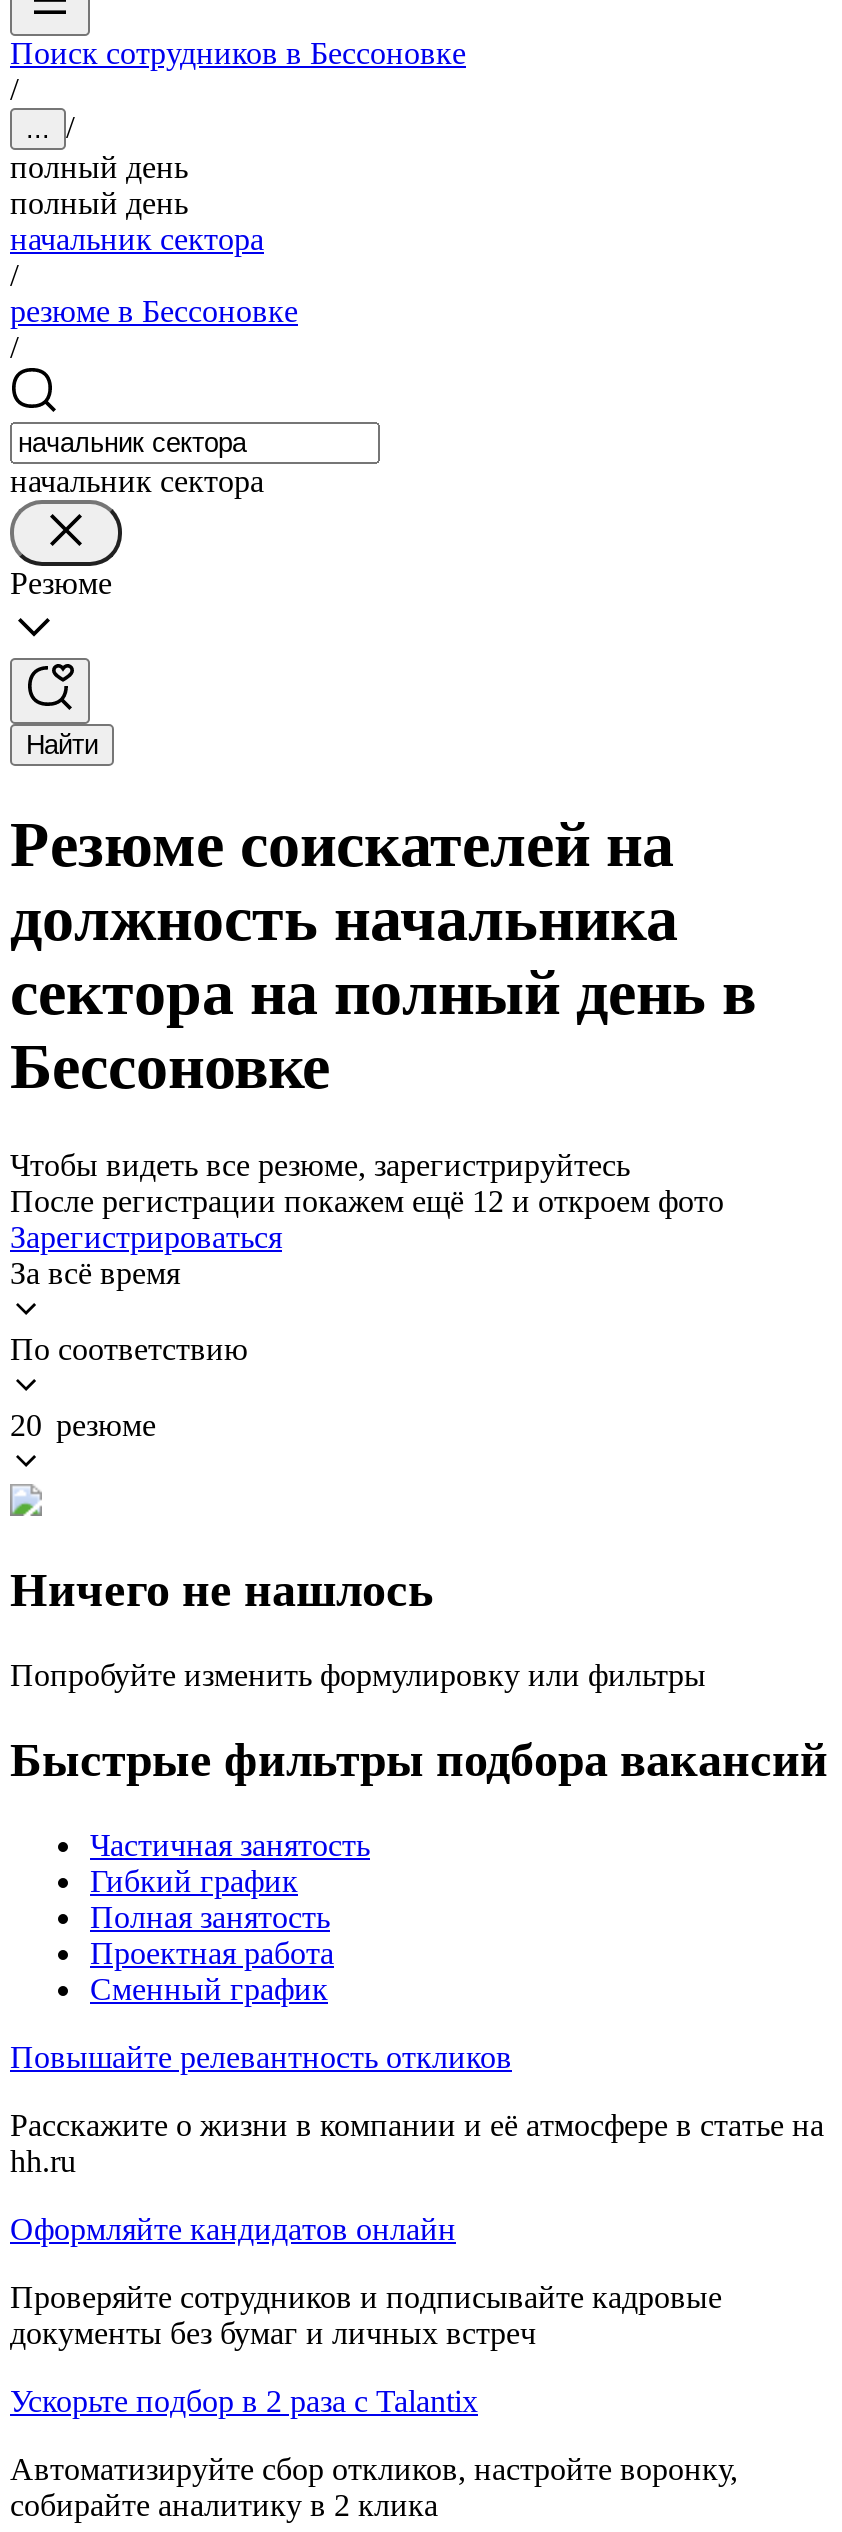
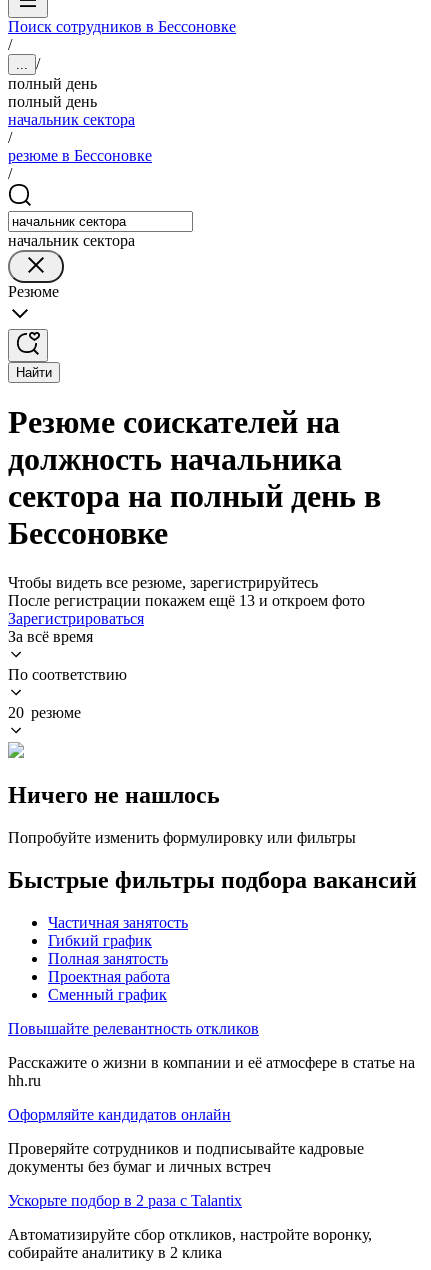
- После регистрации покажем ещё 12 и откроем фото
+ После регистрации покажем ещё 13 и откроем фото
